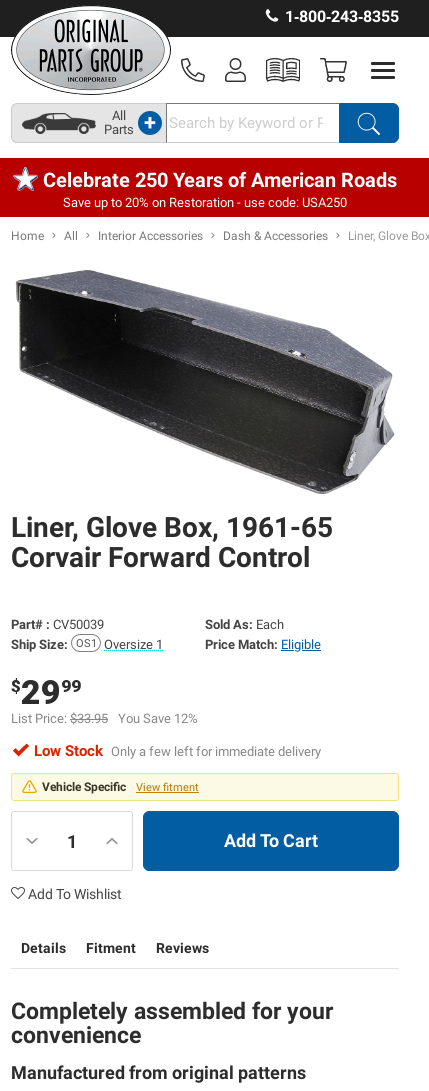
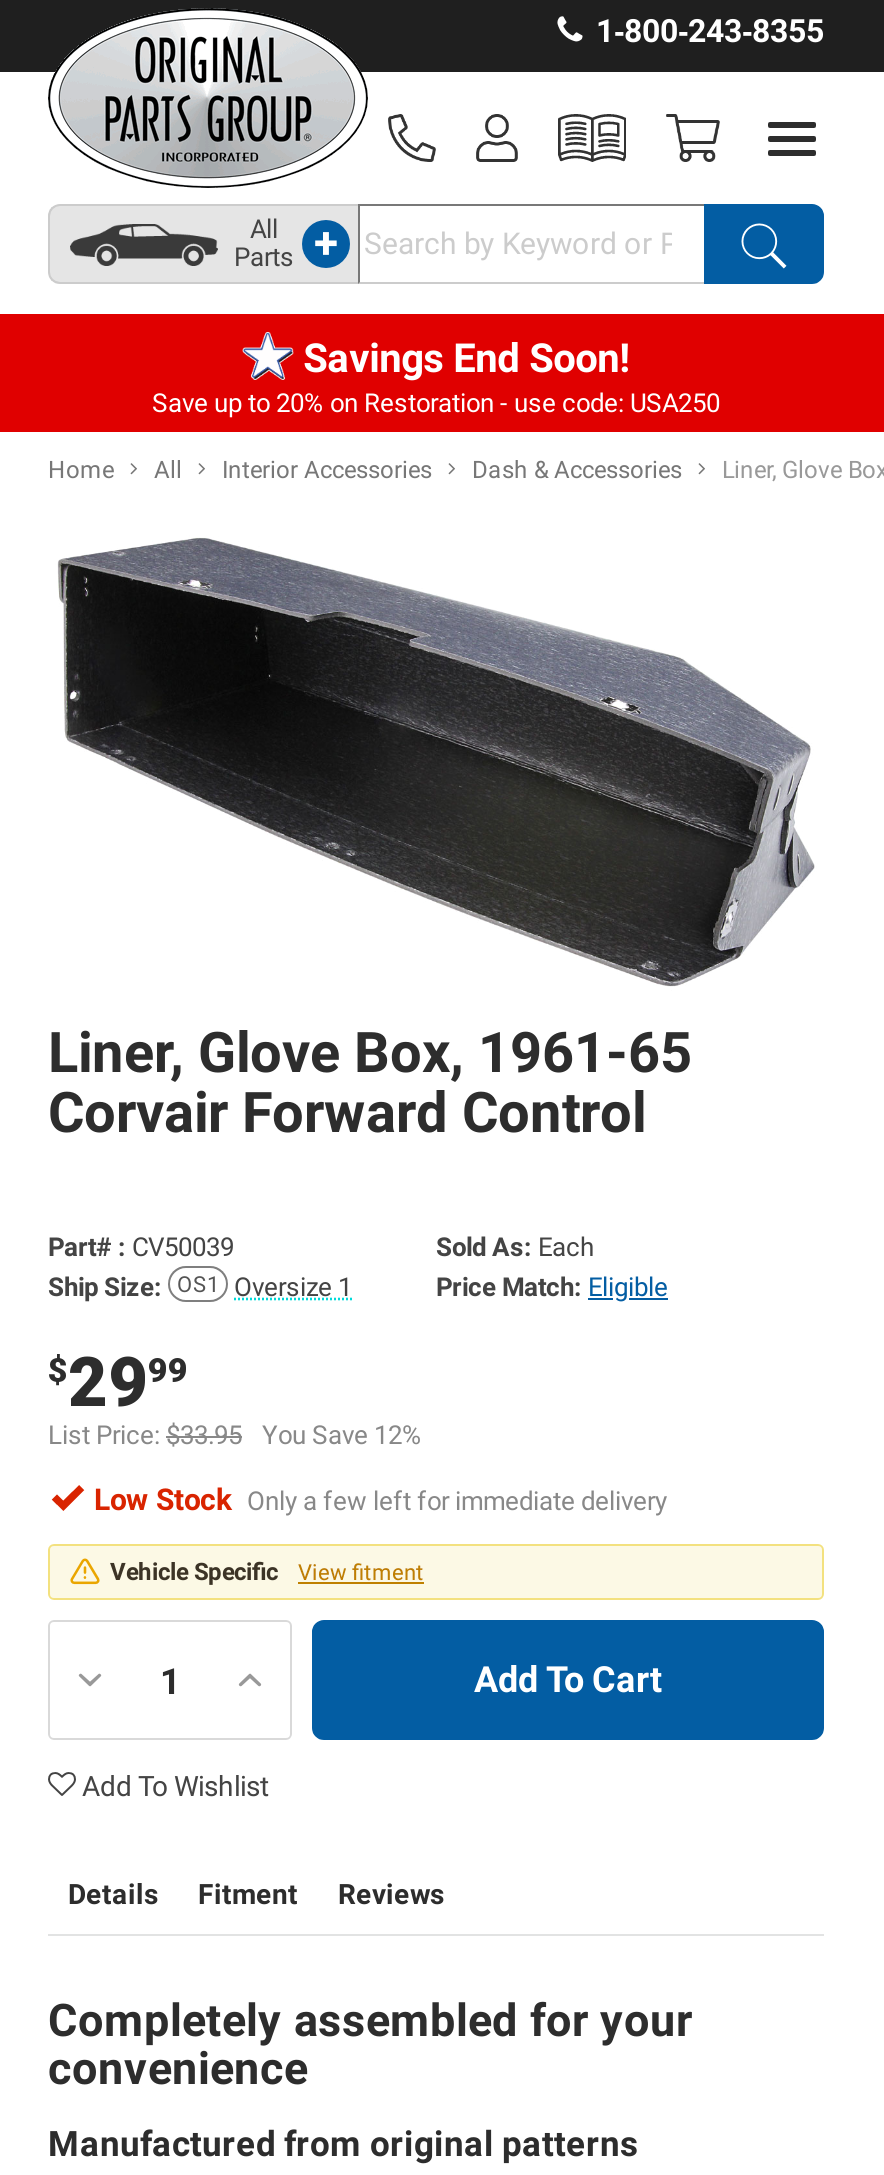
- Celebrate 250 Years of American Roads
+ Savings End Soon!
